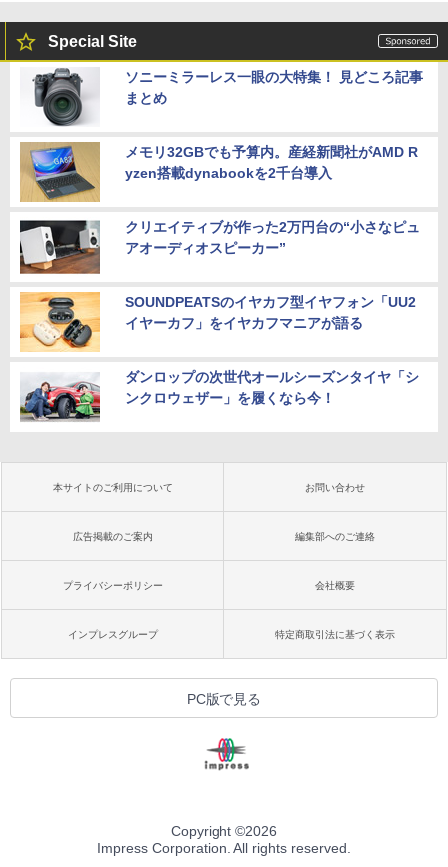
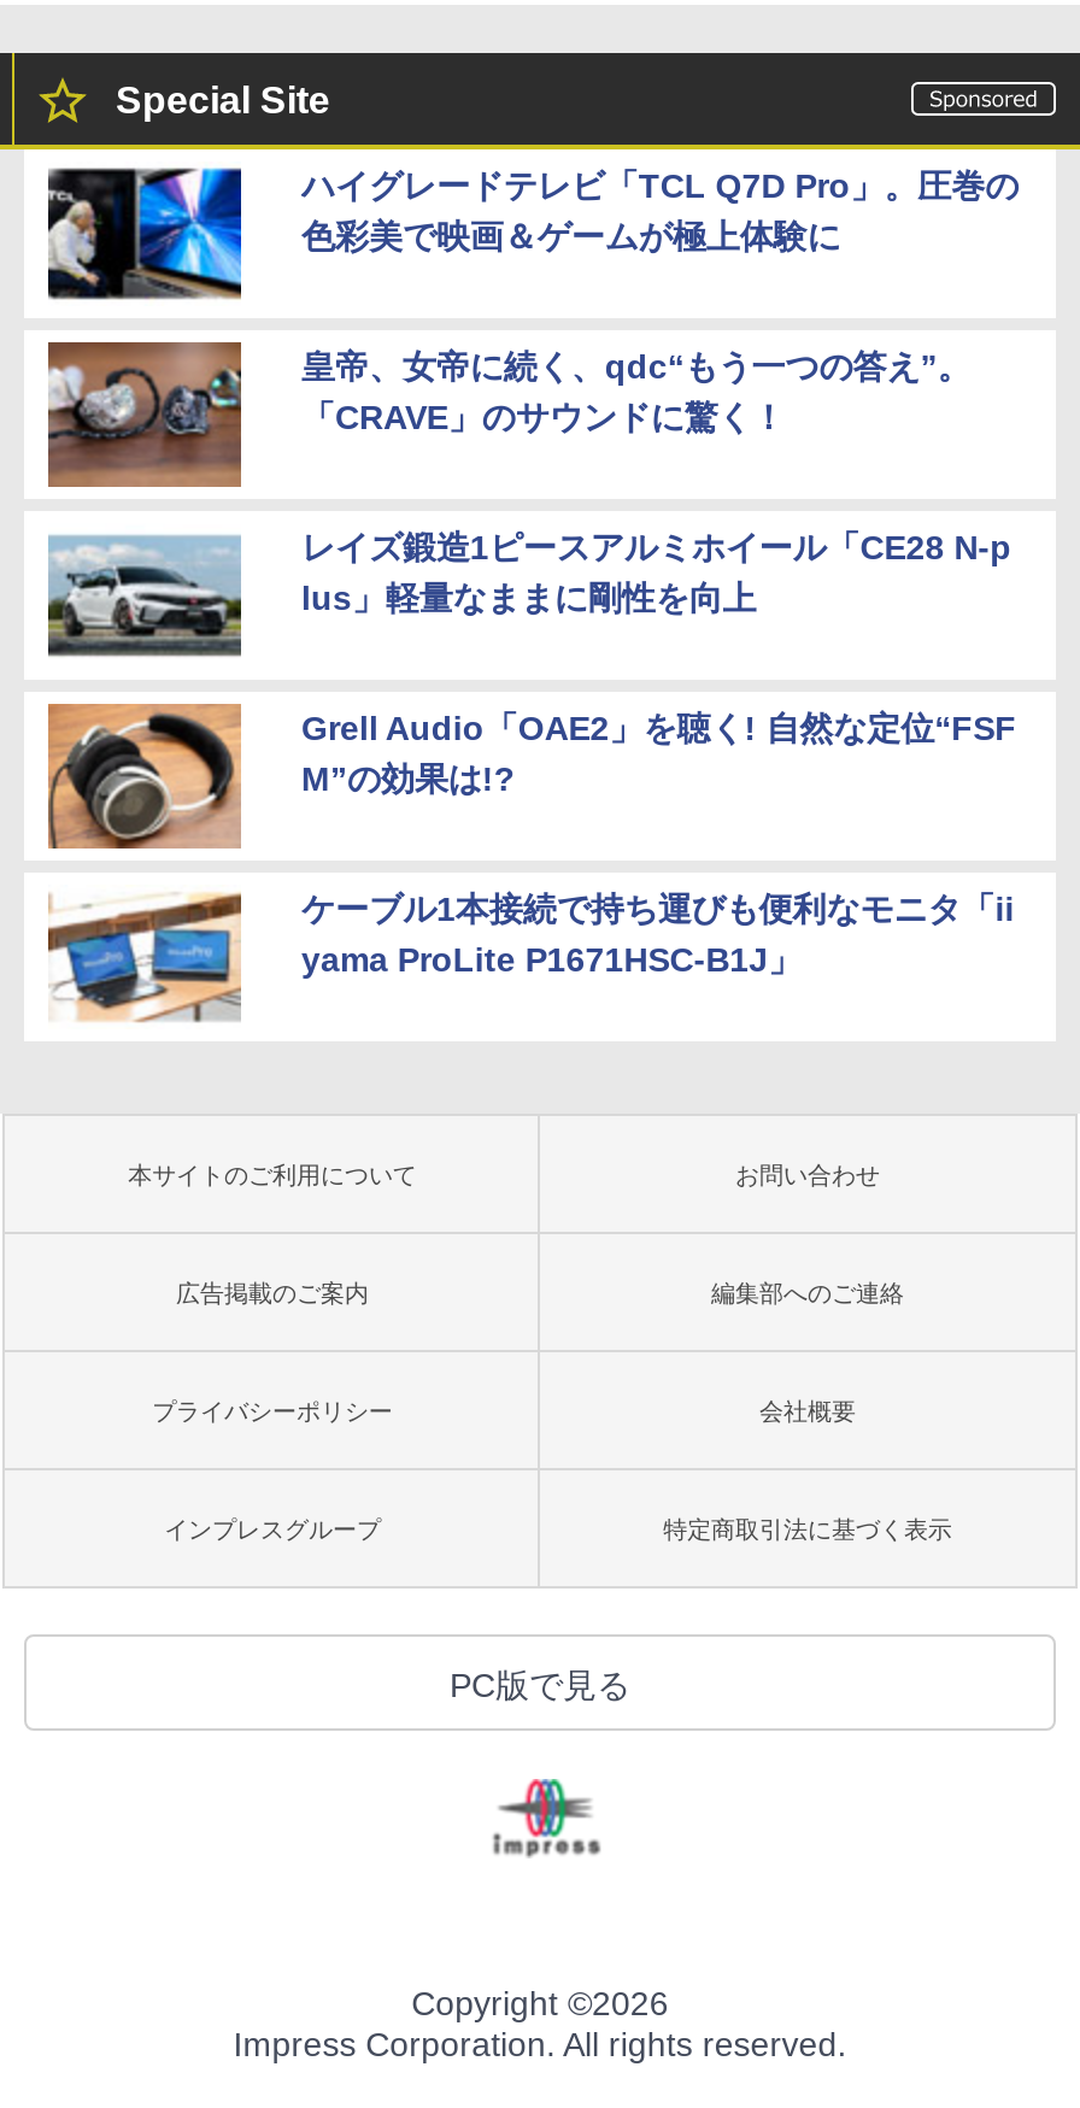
- [image]
- ソニーミラーレス一眼の大特集！ 見どころ記事
- まとめ
+ [image]
+ ハイグレードテレビ「TCL Q7D Pro」。圧巻の
+ 色彩美で映画＆ゲームが極上体験に

- [image]
- メモリ32GBでも予算内。産経新聞社がAMD R
- yzen搭載dynabookを2千台導入
+ [image]
+ 皇帝、女帝に続く、qdc“もう一つの答え”。
+ 「CRAVE」のサウンドに驚く！

- [image]
- クリエイティブが作った2万円台の“小さなピュ
- アオーディオスピーカー”
+ [image]
+ レイズ鍛造1ピースアルミホイール「CE28 N-p
+ lus」軽量なままに剛性を向上

- [image]
- SOUNDPEATSのイヤカフ型イヤフォン「UU2
- イヤーカフ」をイヤカフマニアが語る
+ [image]
+ Grell Audio「OAE2」を聴く! 自然な定位“FSF
+ M”の効果は!?

- [image]
- ダンロップの次世代オールシーズンタイヤ「シ
- ンクロウェザー」を履くなら今！
+ [image]
+ ケーブル1本接続で持ち運びも便利なモニタ「ii
+ yama ProLite P1671HSC-B1J」
